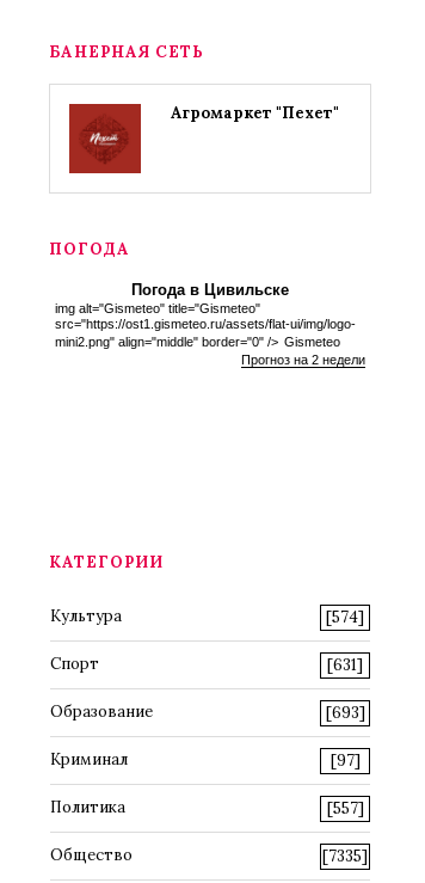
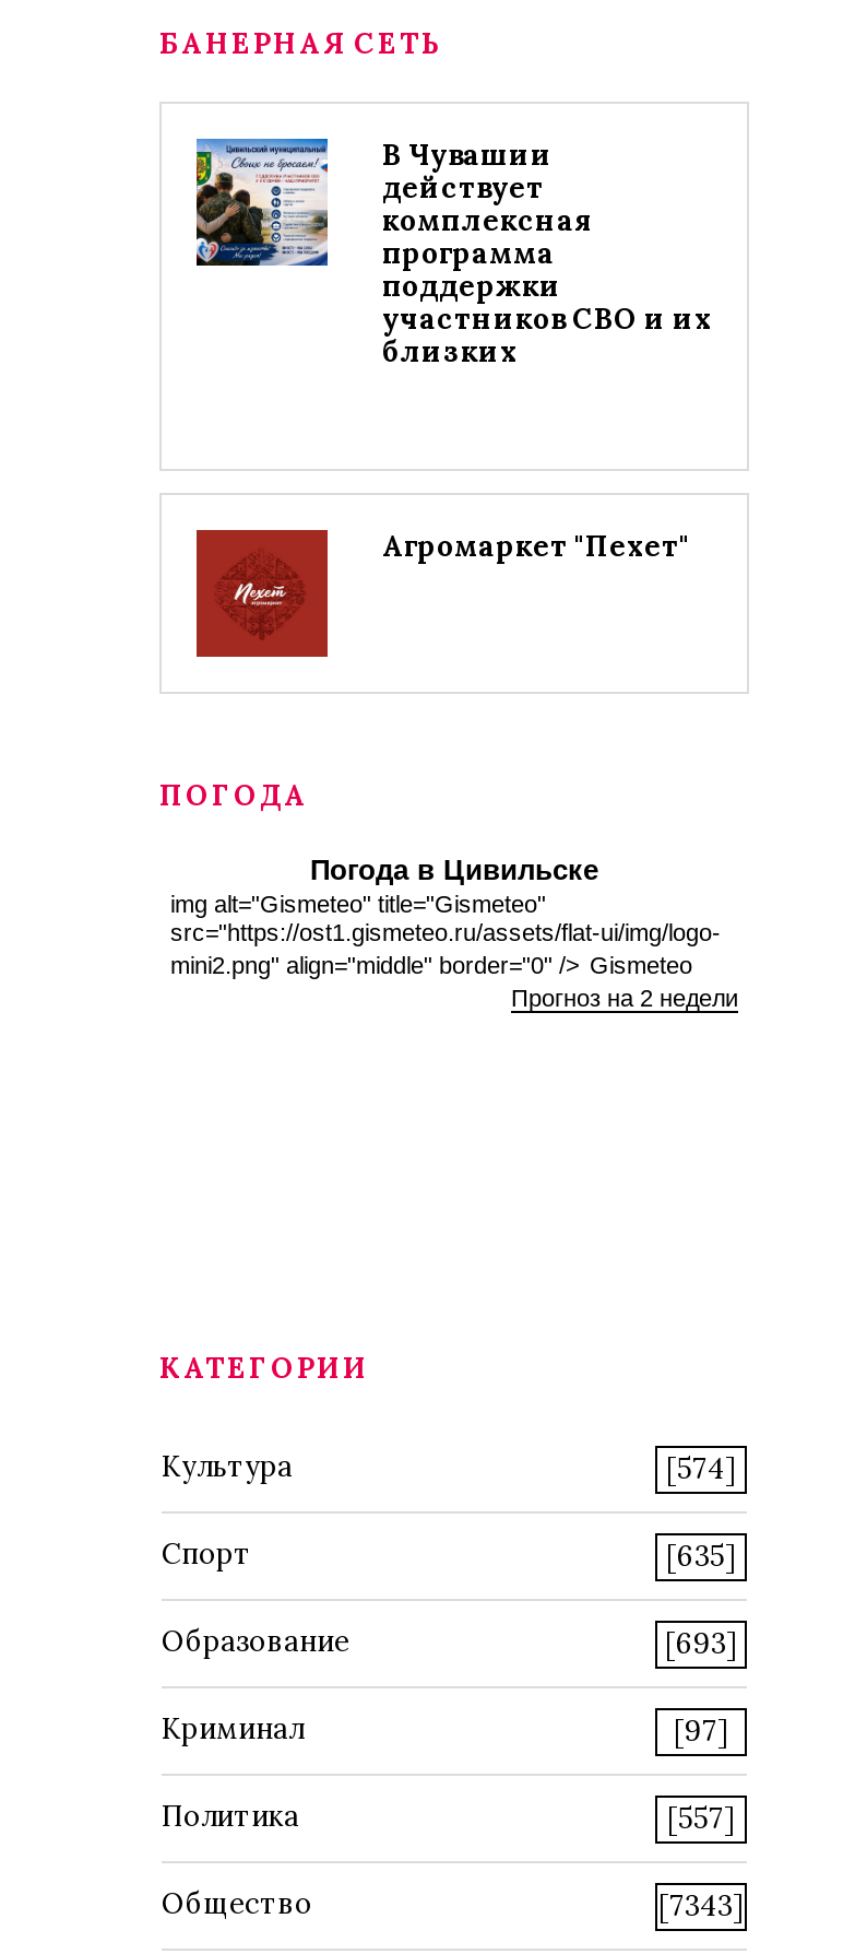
+ [image]
+ В Чувашии
+ действует
+ комплексная
+ программа
+ поддержки
+ участников СВО и их
+ близких

- [631]
+ [635]

- [7335]
+ [7343]
